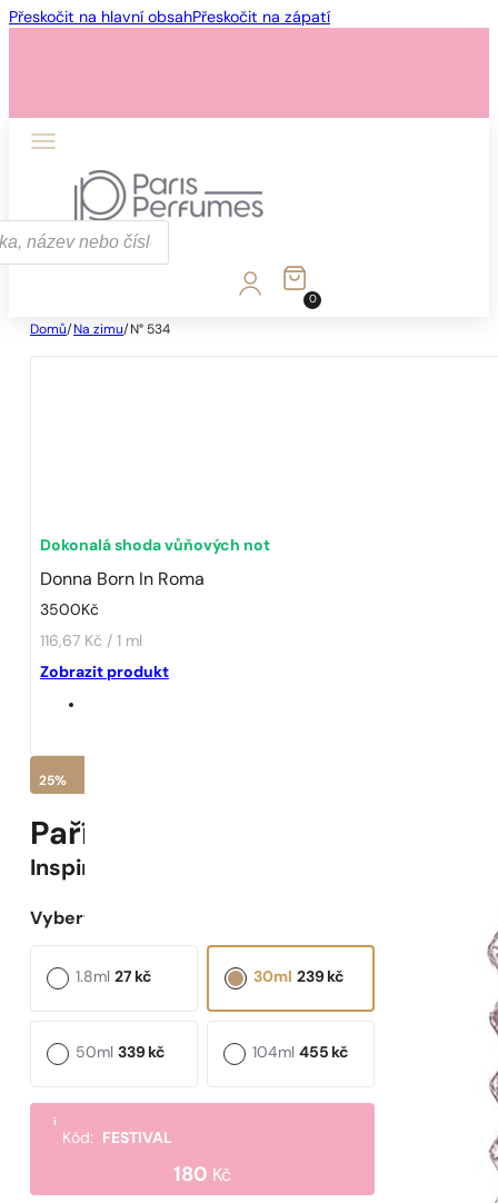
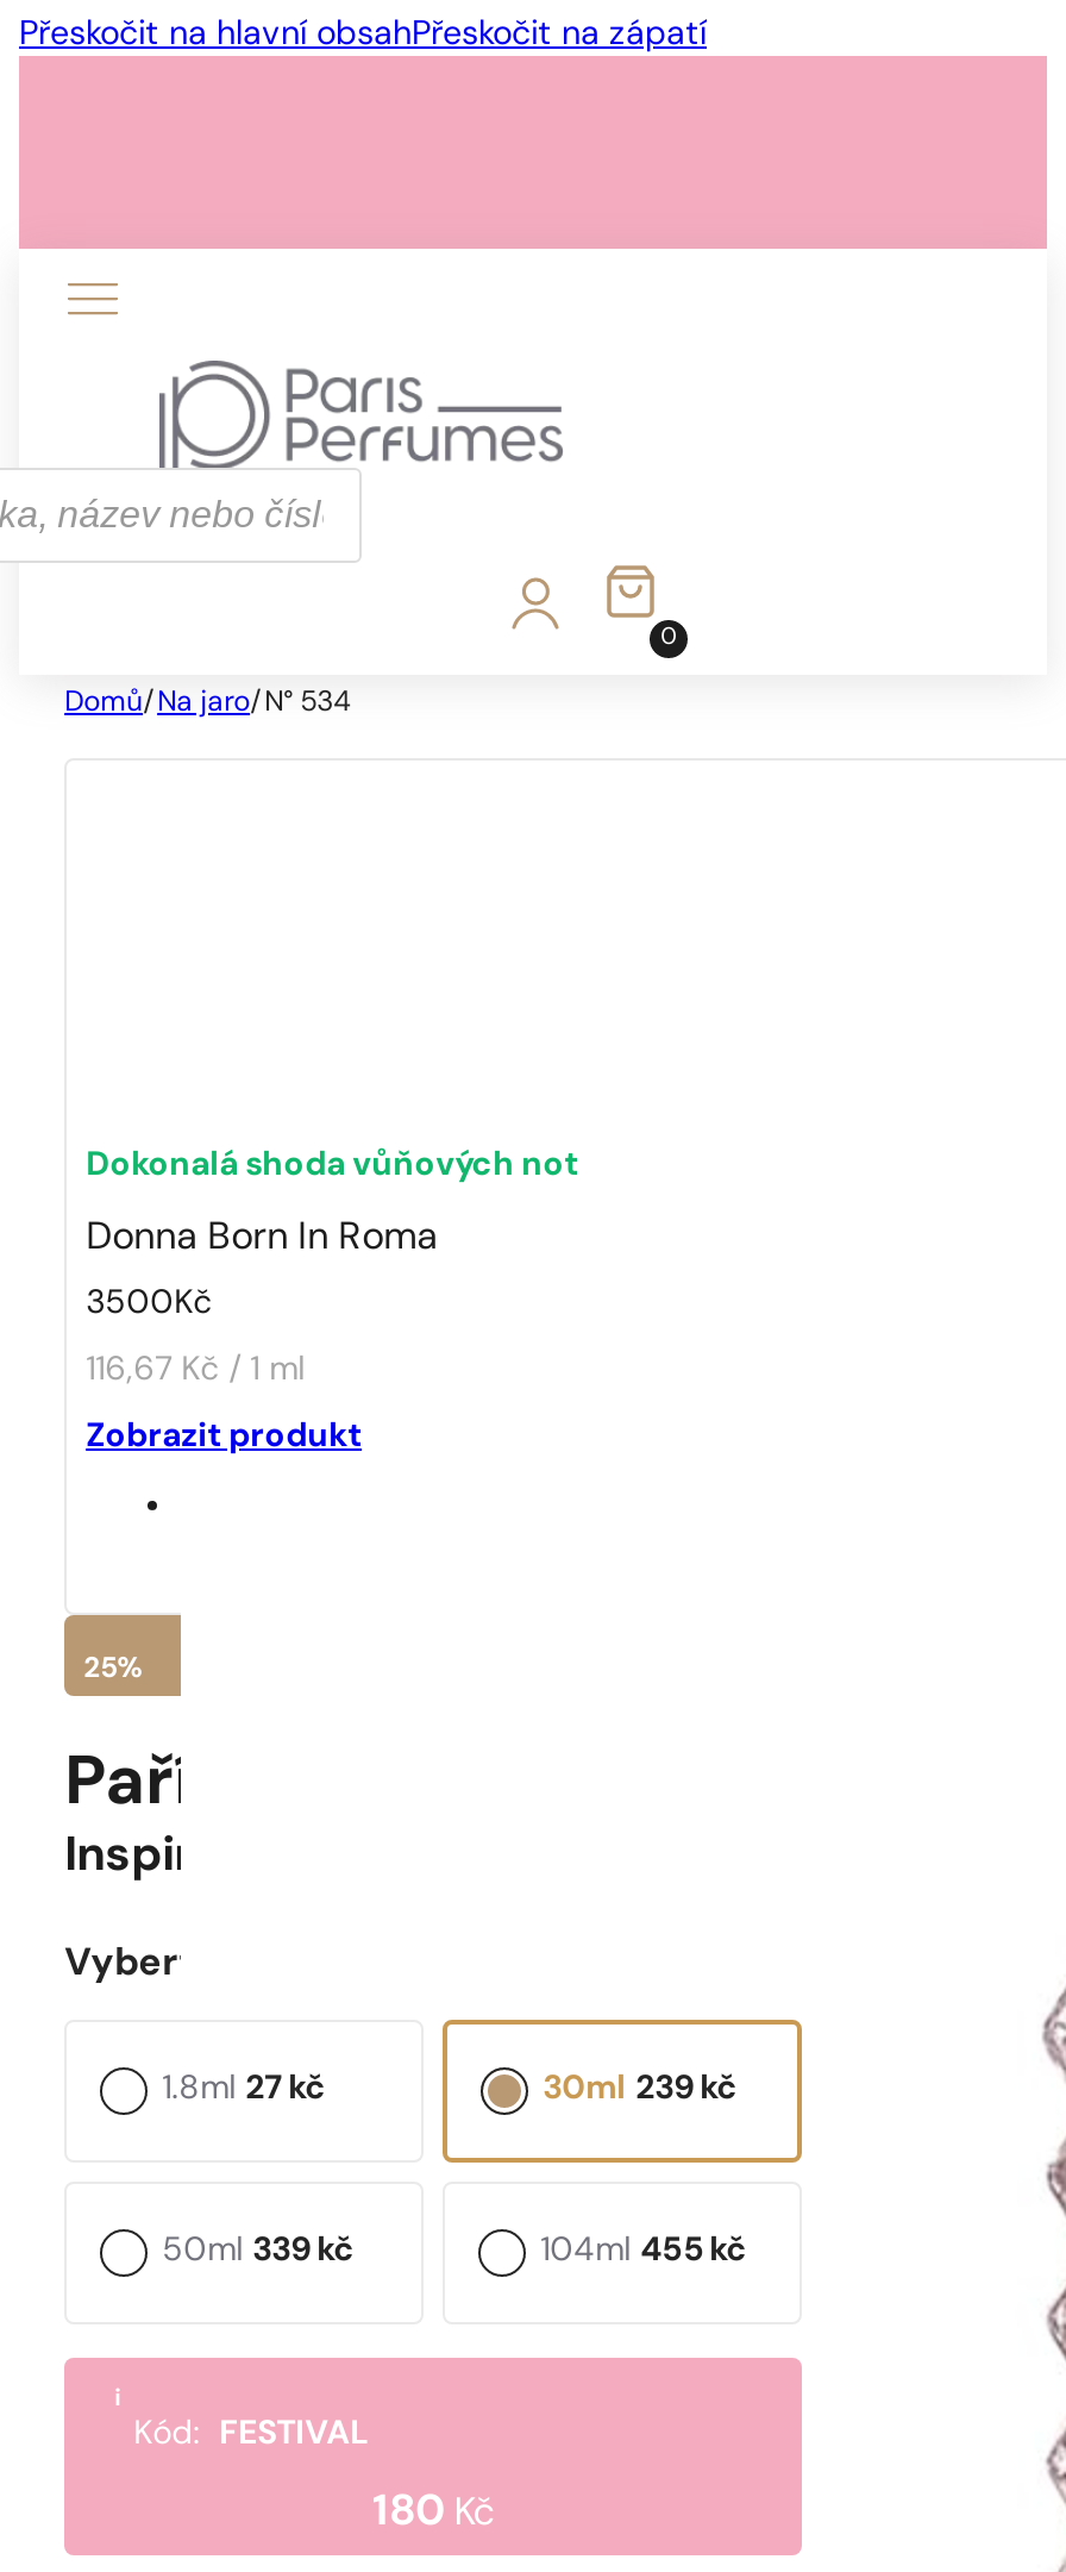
- Domů/ Na zimu/ N° 534
+ Domů/ Na jaro/ N° 534
